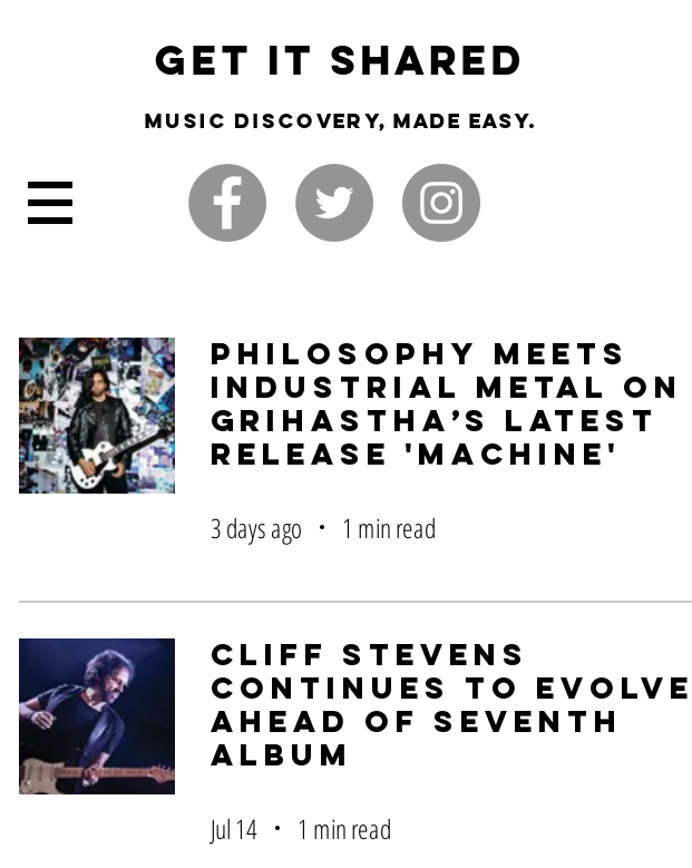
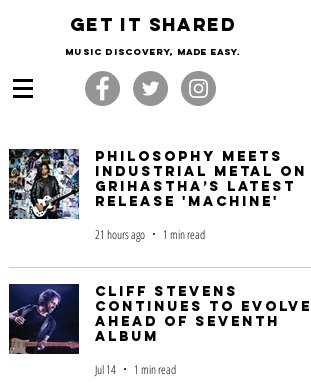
- 3 days ago 1 min read
+ 21 hours ago 1 min read
